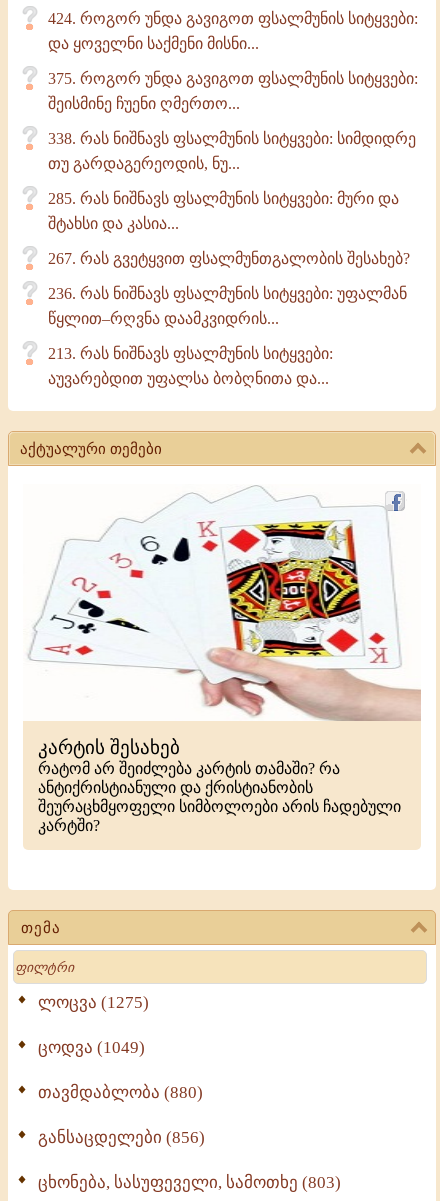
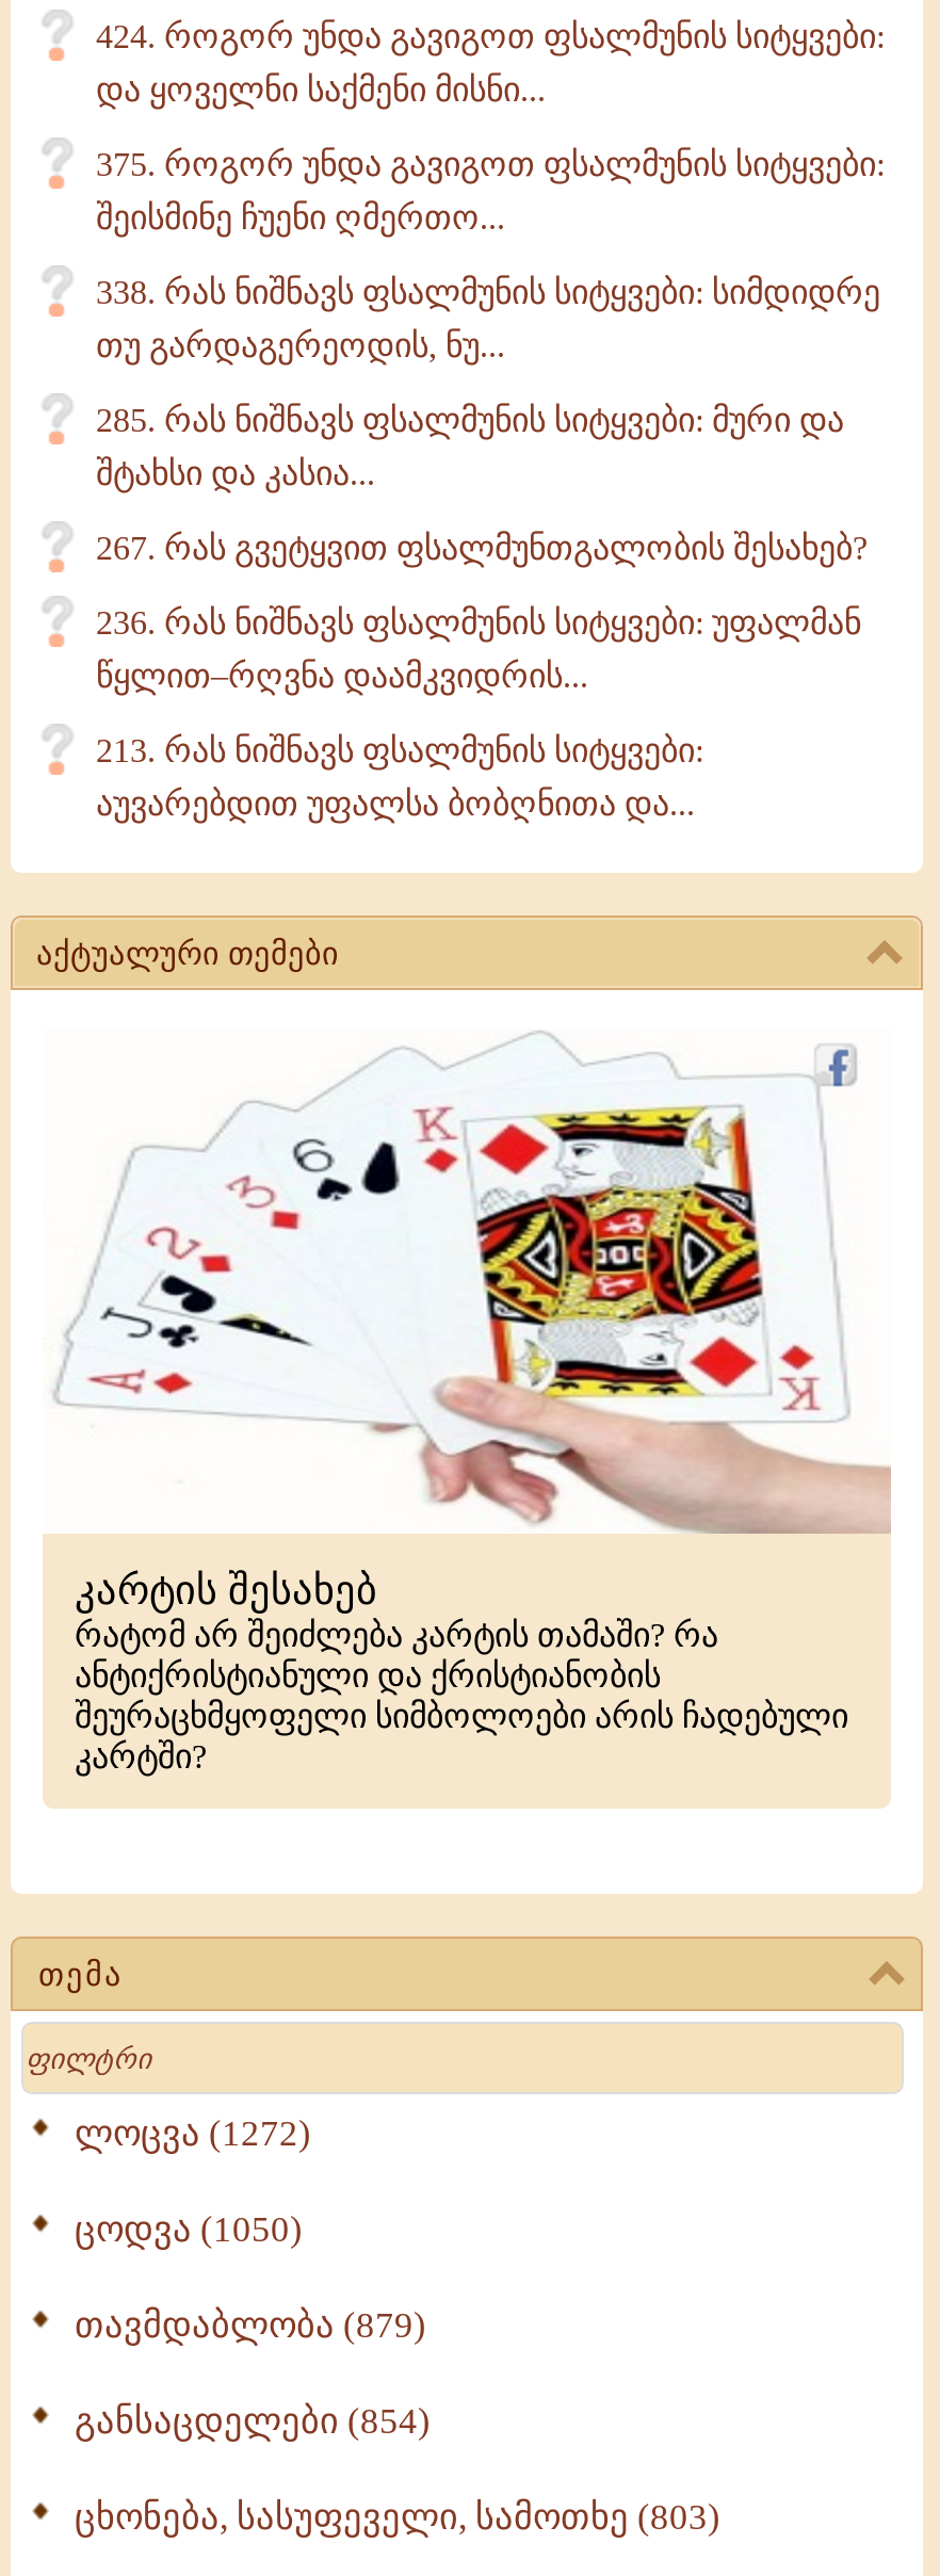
- ლოცვა (1275)
+ ლოცვა (1272)

- ცოდვა (1049)
+ ცოდვა (1050)

- თავმდაბლობა (880)
+ თავმდაბლობა (879)

- განსაცდელები (856)
+ განსაცდელები (854)
